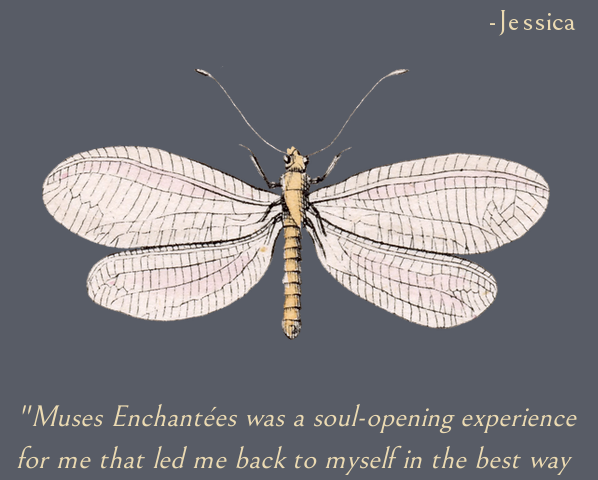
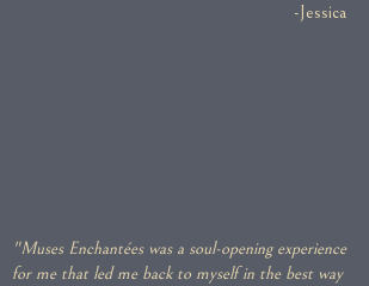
- [image]
